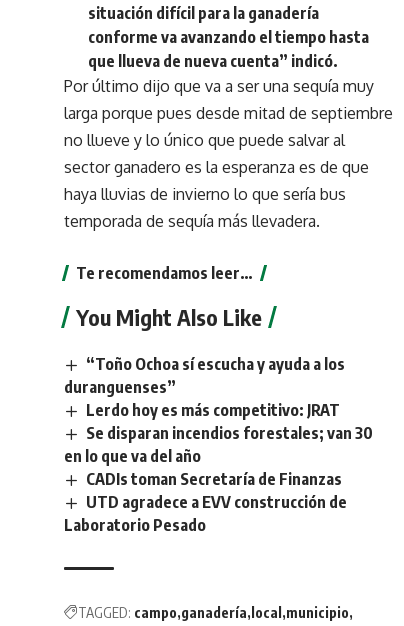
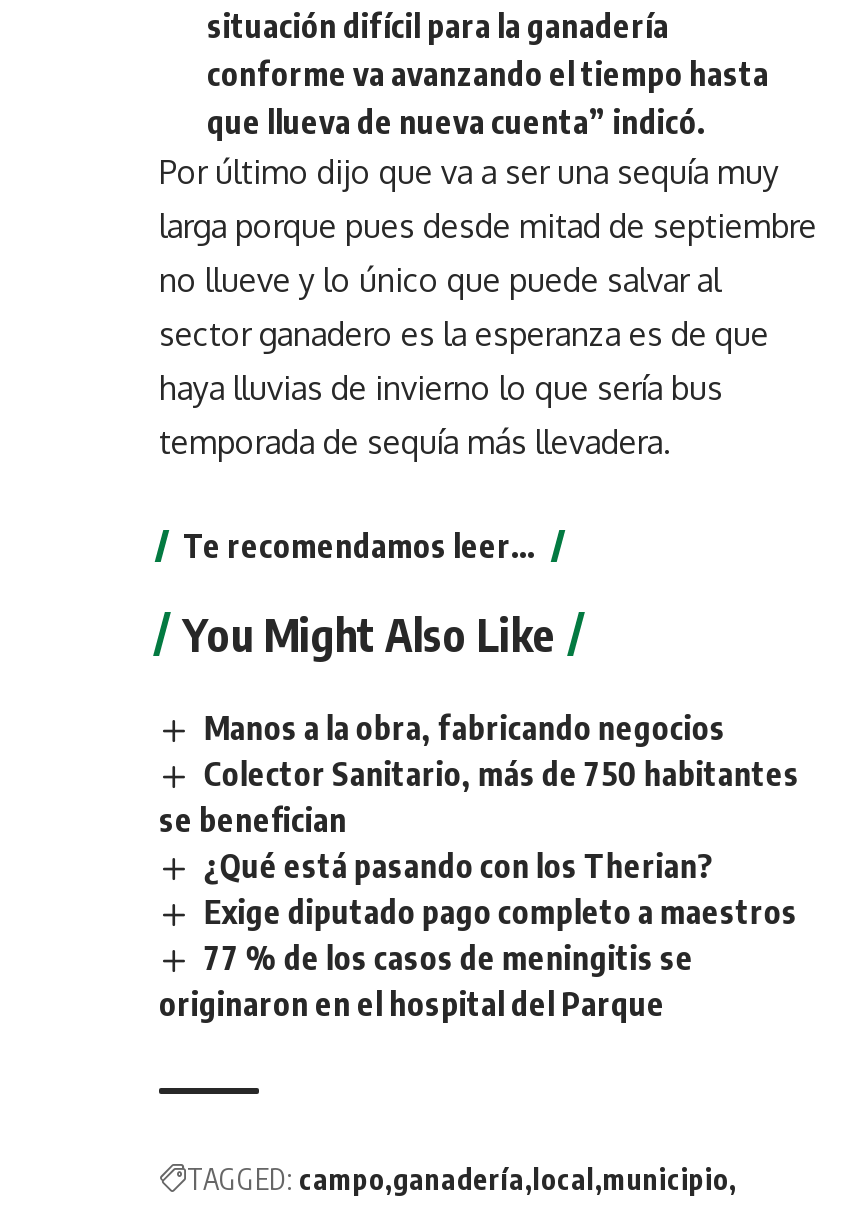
- “Toño Ochoa sí escucha y ayuda a los
- duranguenses”
- Lerdo hoy es más competitivo: JRAT
- Se disparan incendios forestales; van 30
- en lo que va del año
- CADIs toman Secretaría de Finanzas
- UTD agradece a EVV construcción de
- Laboratorio Pesado
+ Manos a la obra, fabricando negocios
+ Colector Sanitario, más de 750 habitantes
+ se benefician
+ ¿Qué está pasando con los Therian?
+ Exige diputado pago completo a maestros
+ 77 % de los casos de meningitis se
+ originaron en el hospital del Parque
